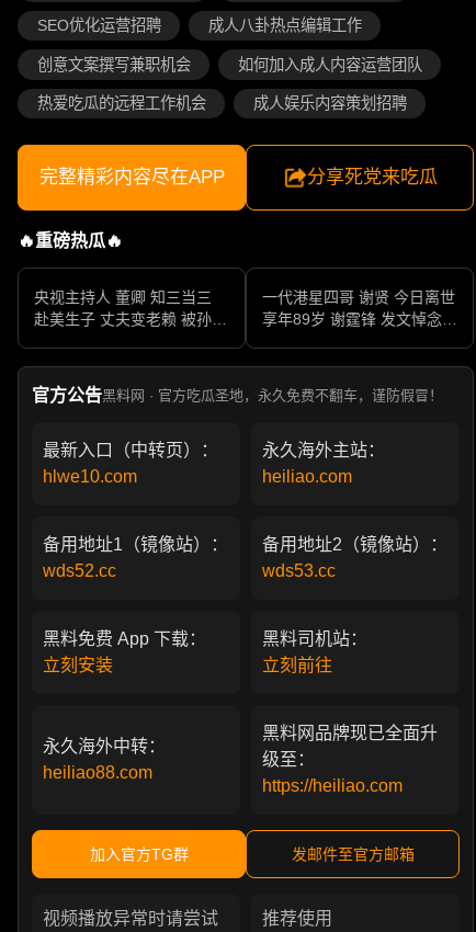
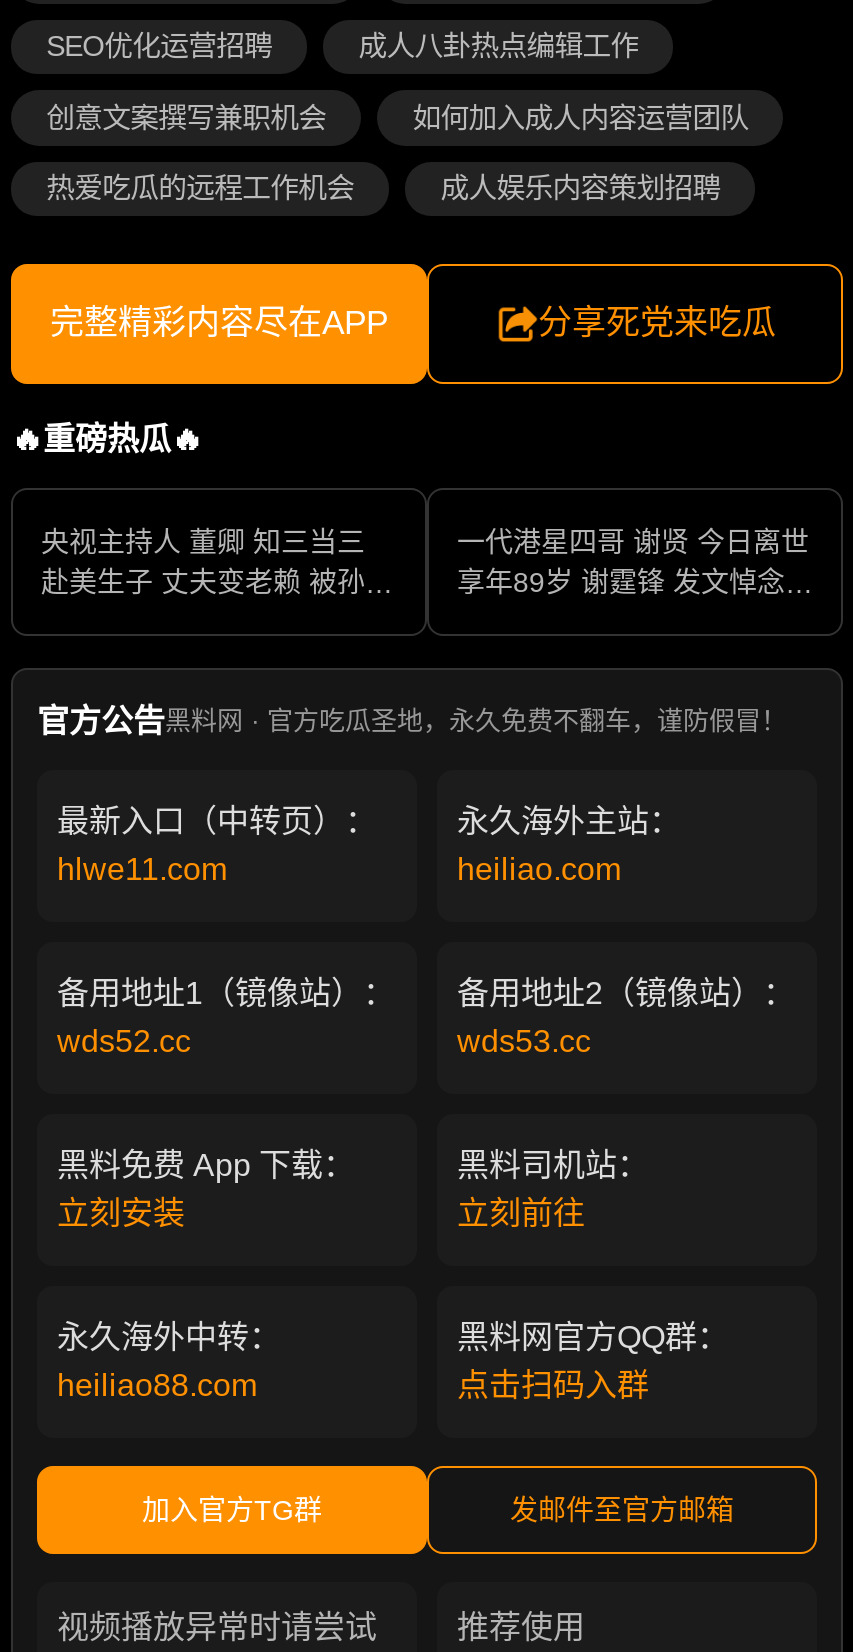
- hlwe10.com
+ hlwe11.com

- 黑料网品牌现已全面升
- 级至：
- https://heiliao.com
+ 黑料网官方QQ群：
+ 点击扫码入群
